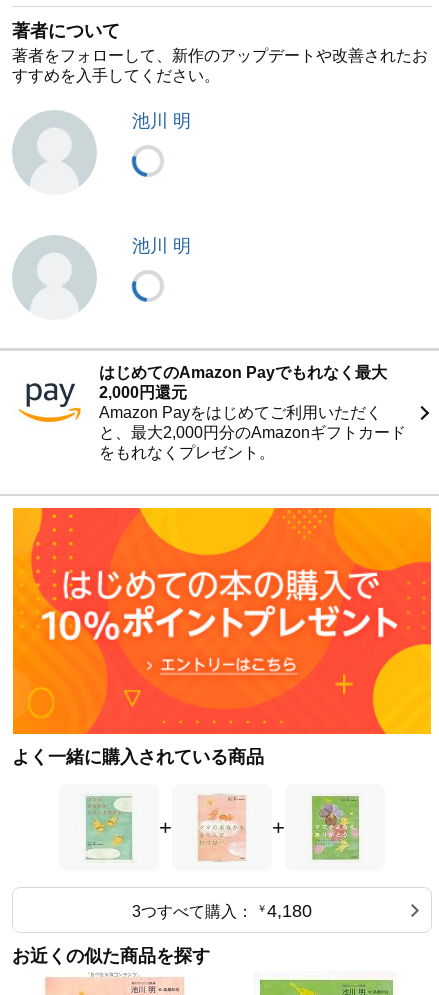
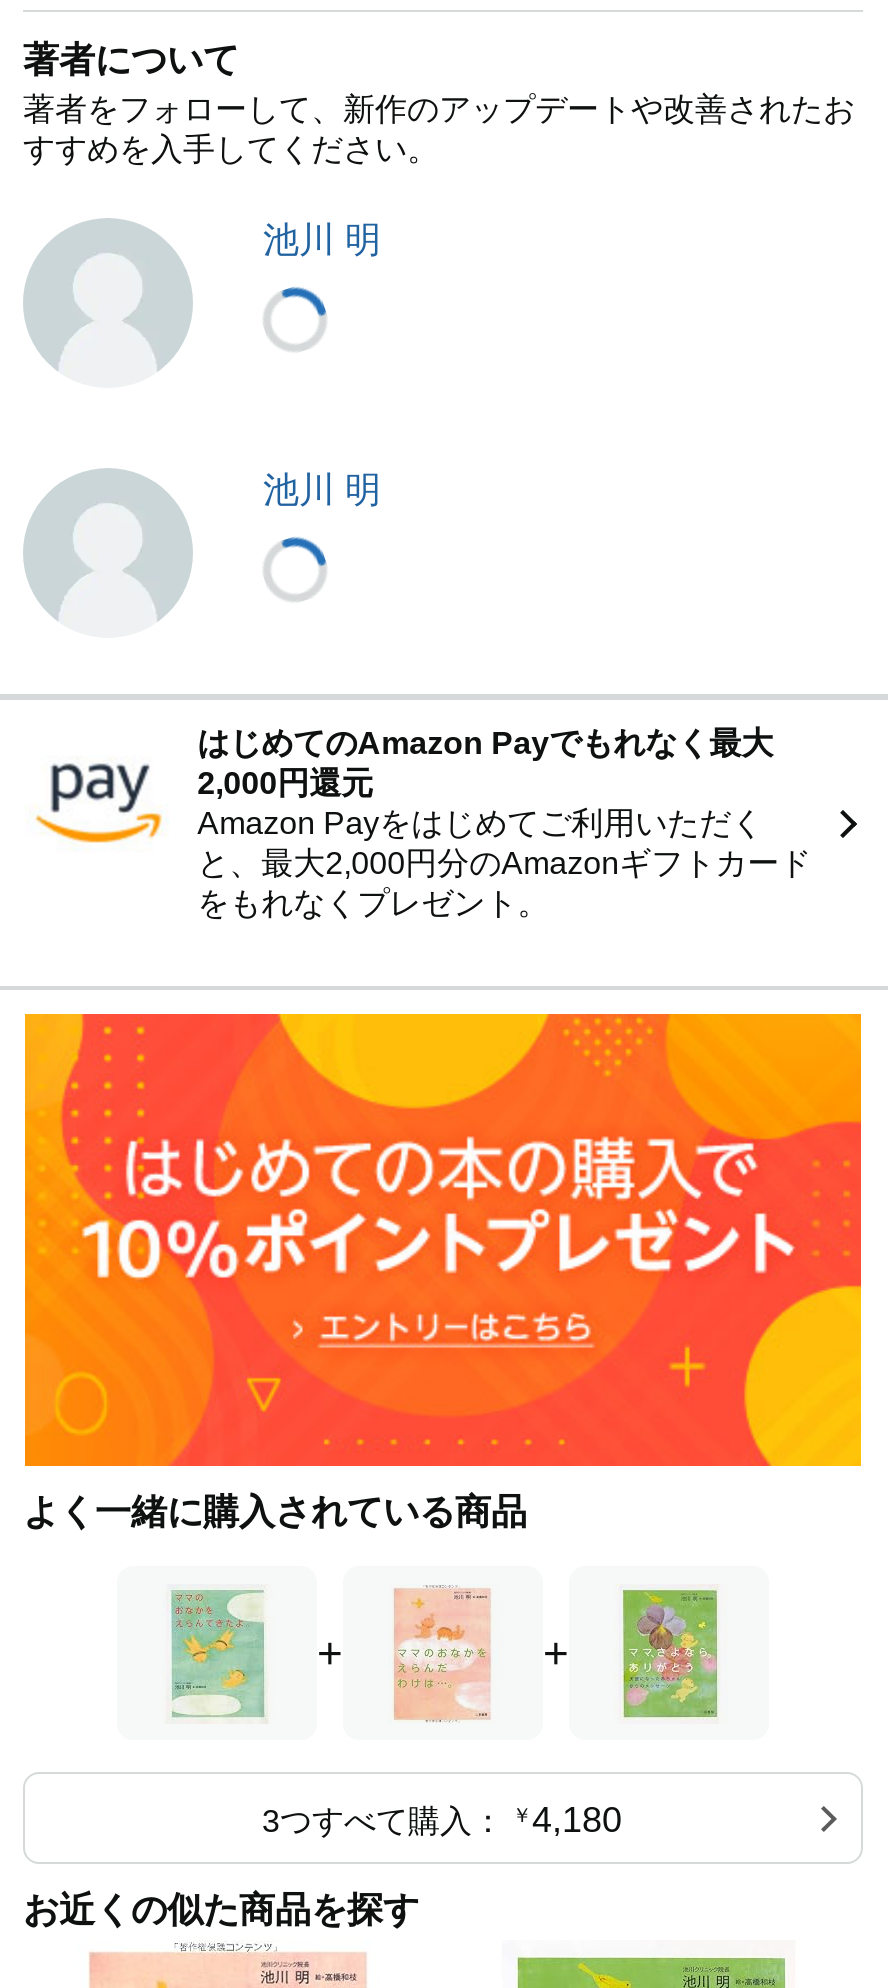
- [image]
+ [image]

- [image]
+ [image]
